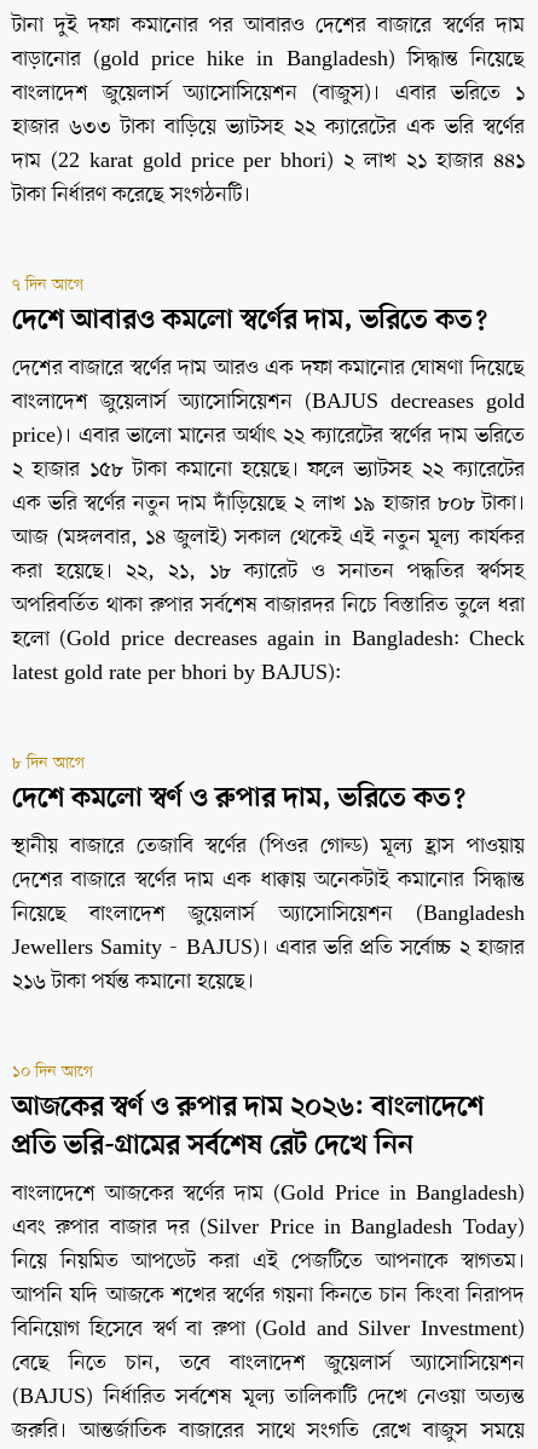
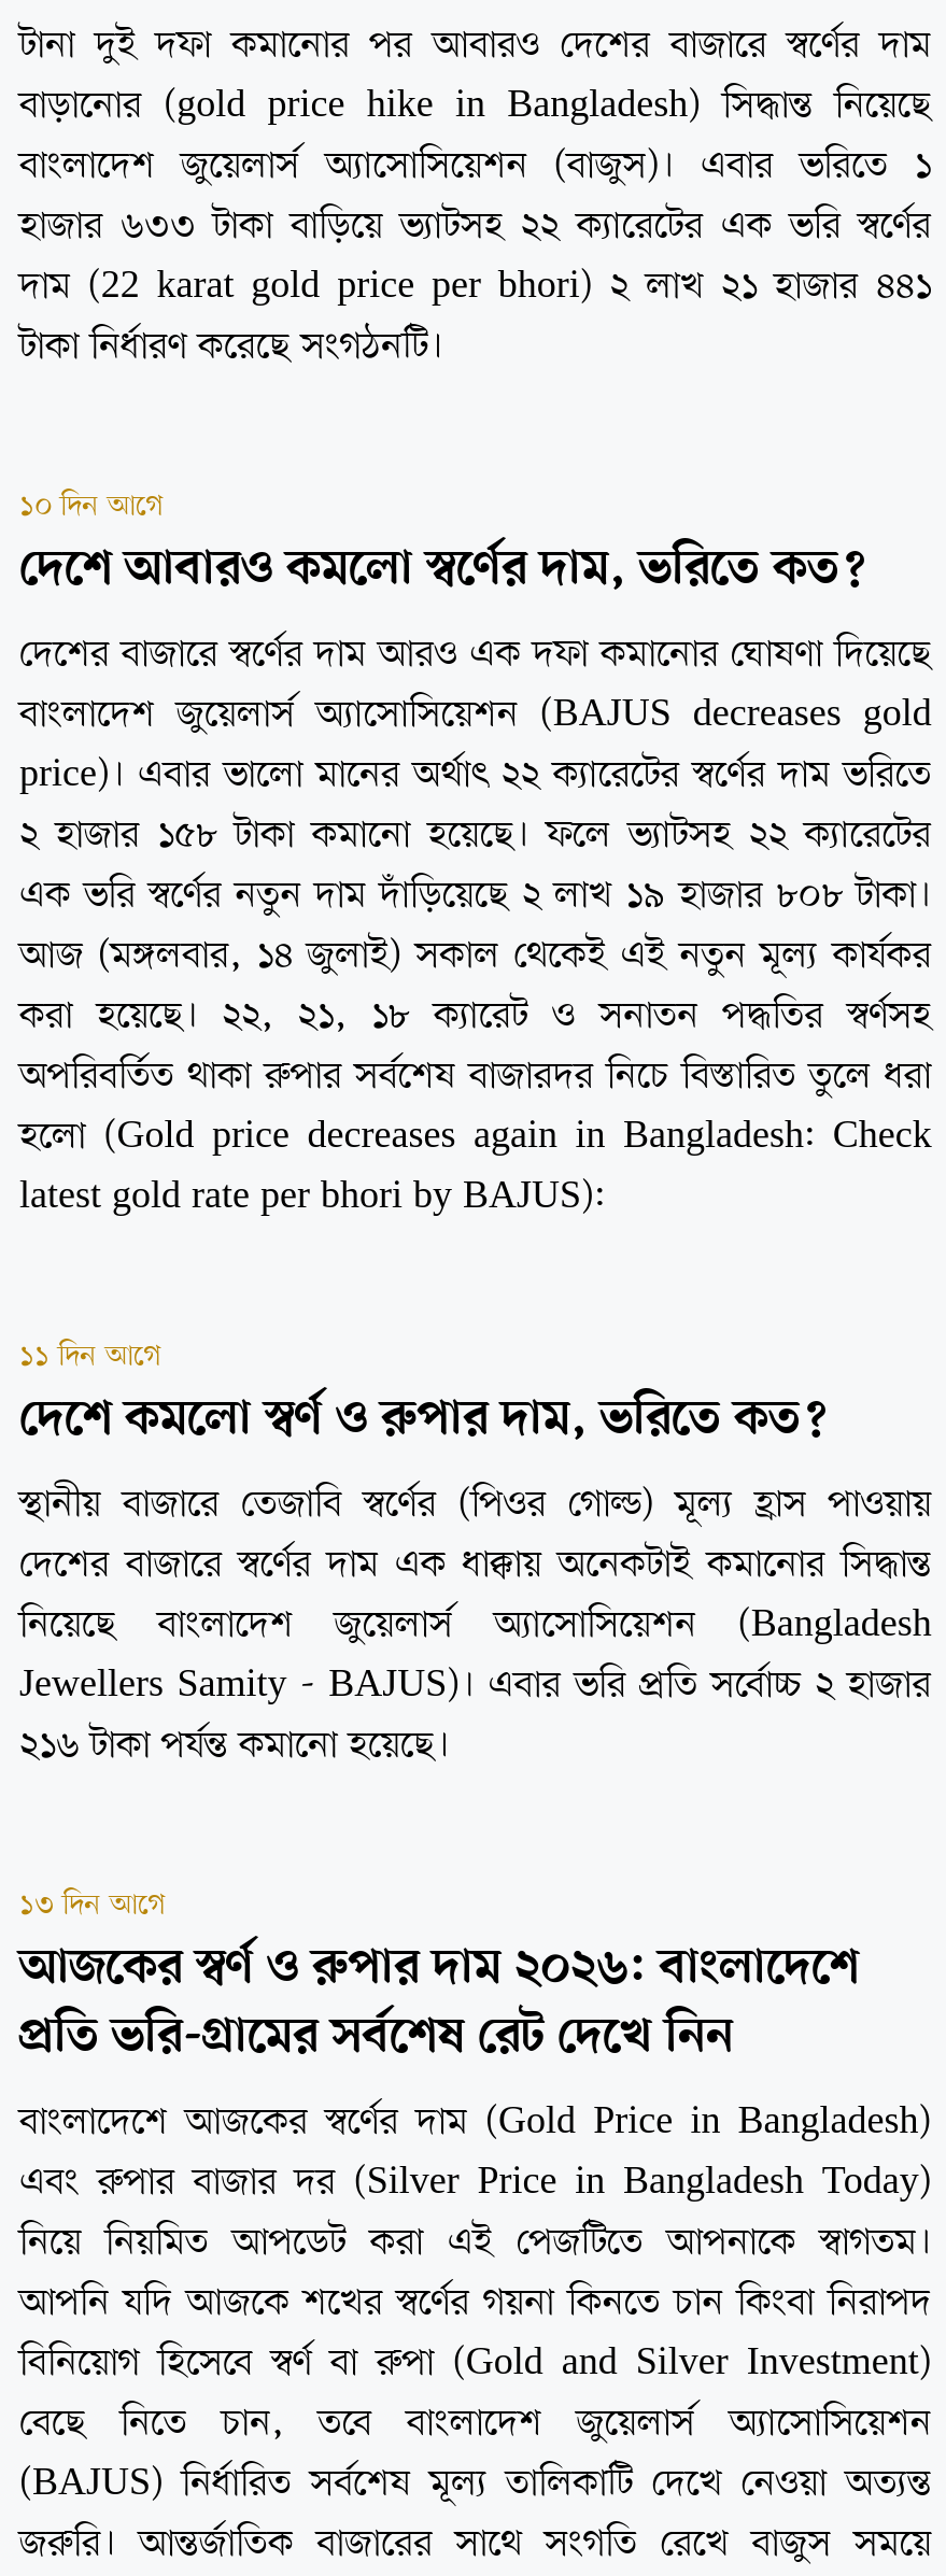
- ৭ দিন আগে
+ ১০ দিন আগে

- ৮ দিন আগে
+ ১১ দিন আগে

- ১০ দিন আগে
+ ১৩ দিন আগে
